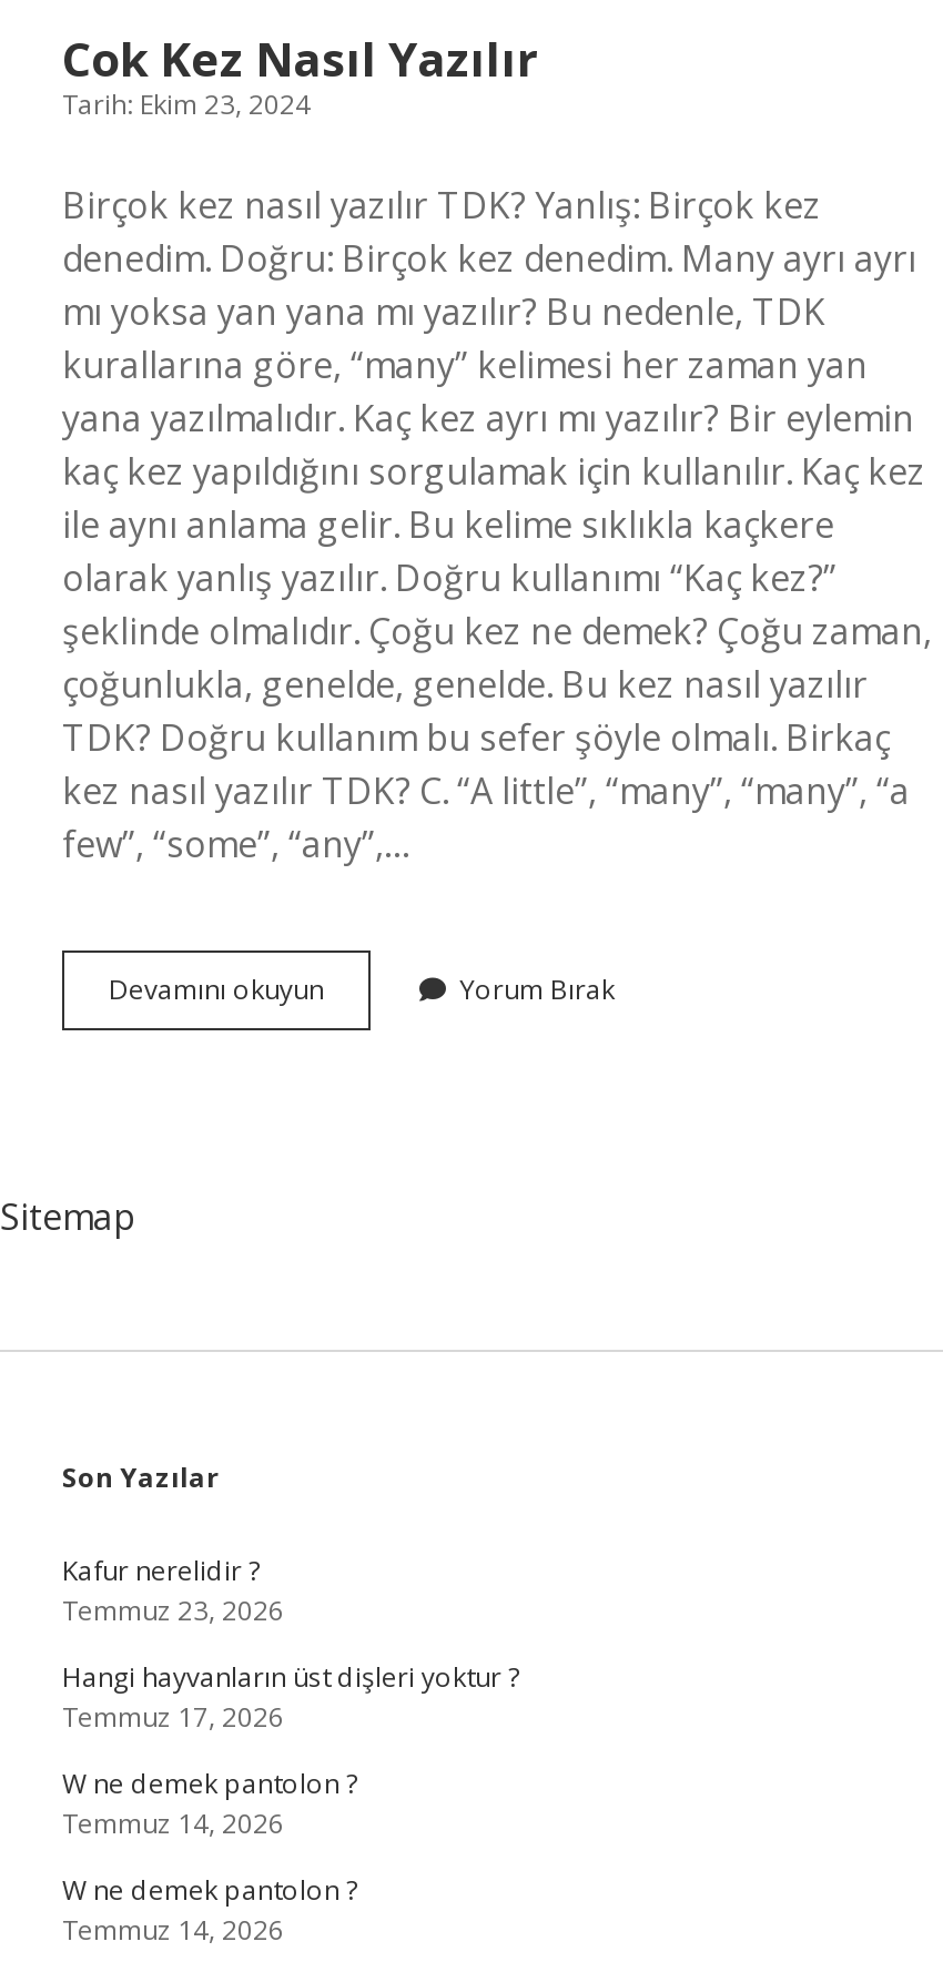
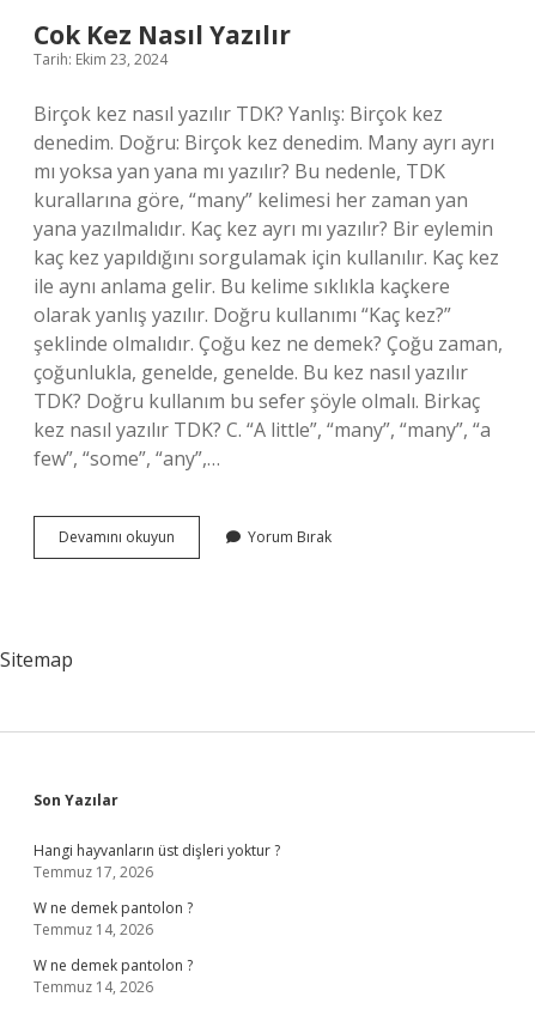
- Kafur nerelidir ?
- Temmuz 23, 2026
